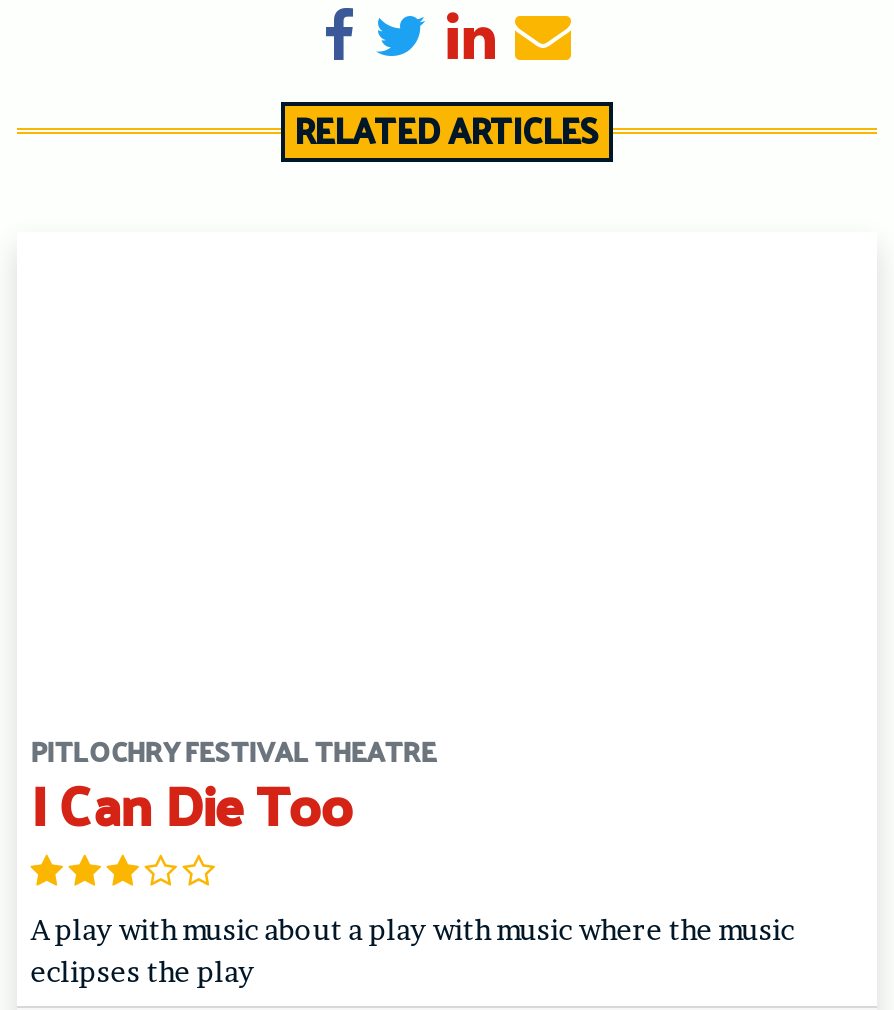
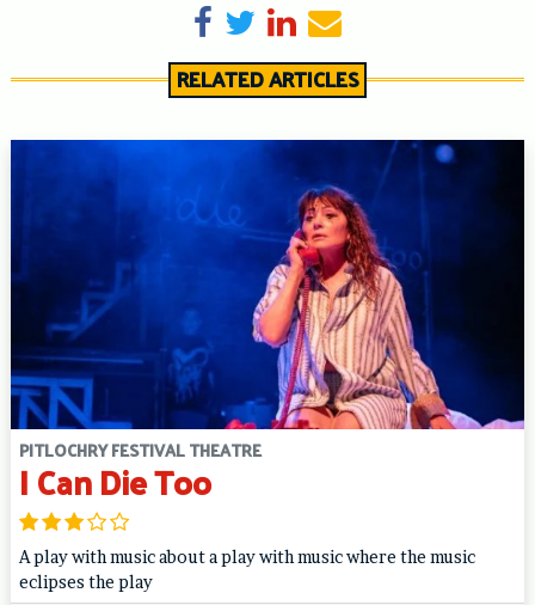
+ [image]
